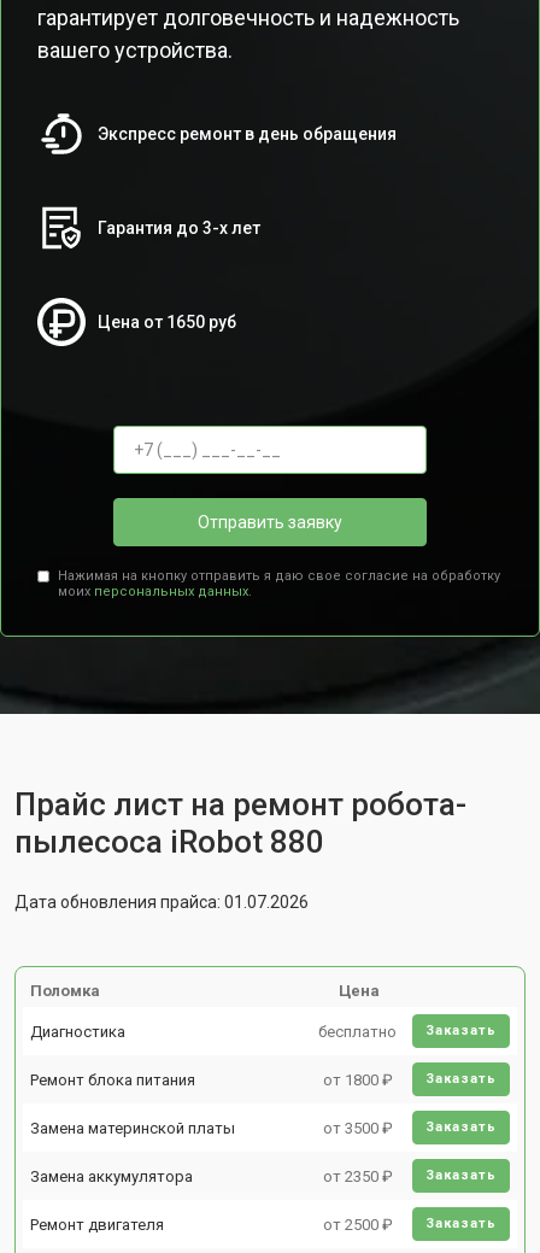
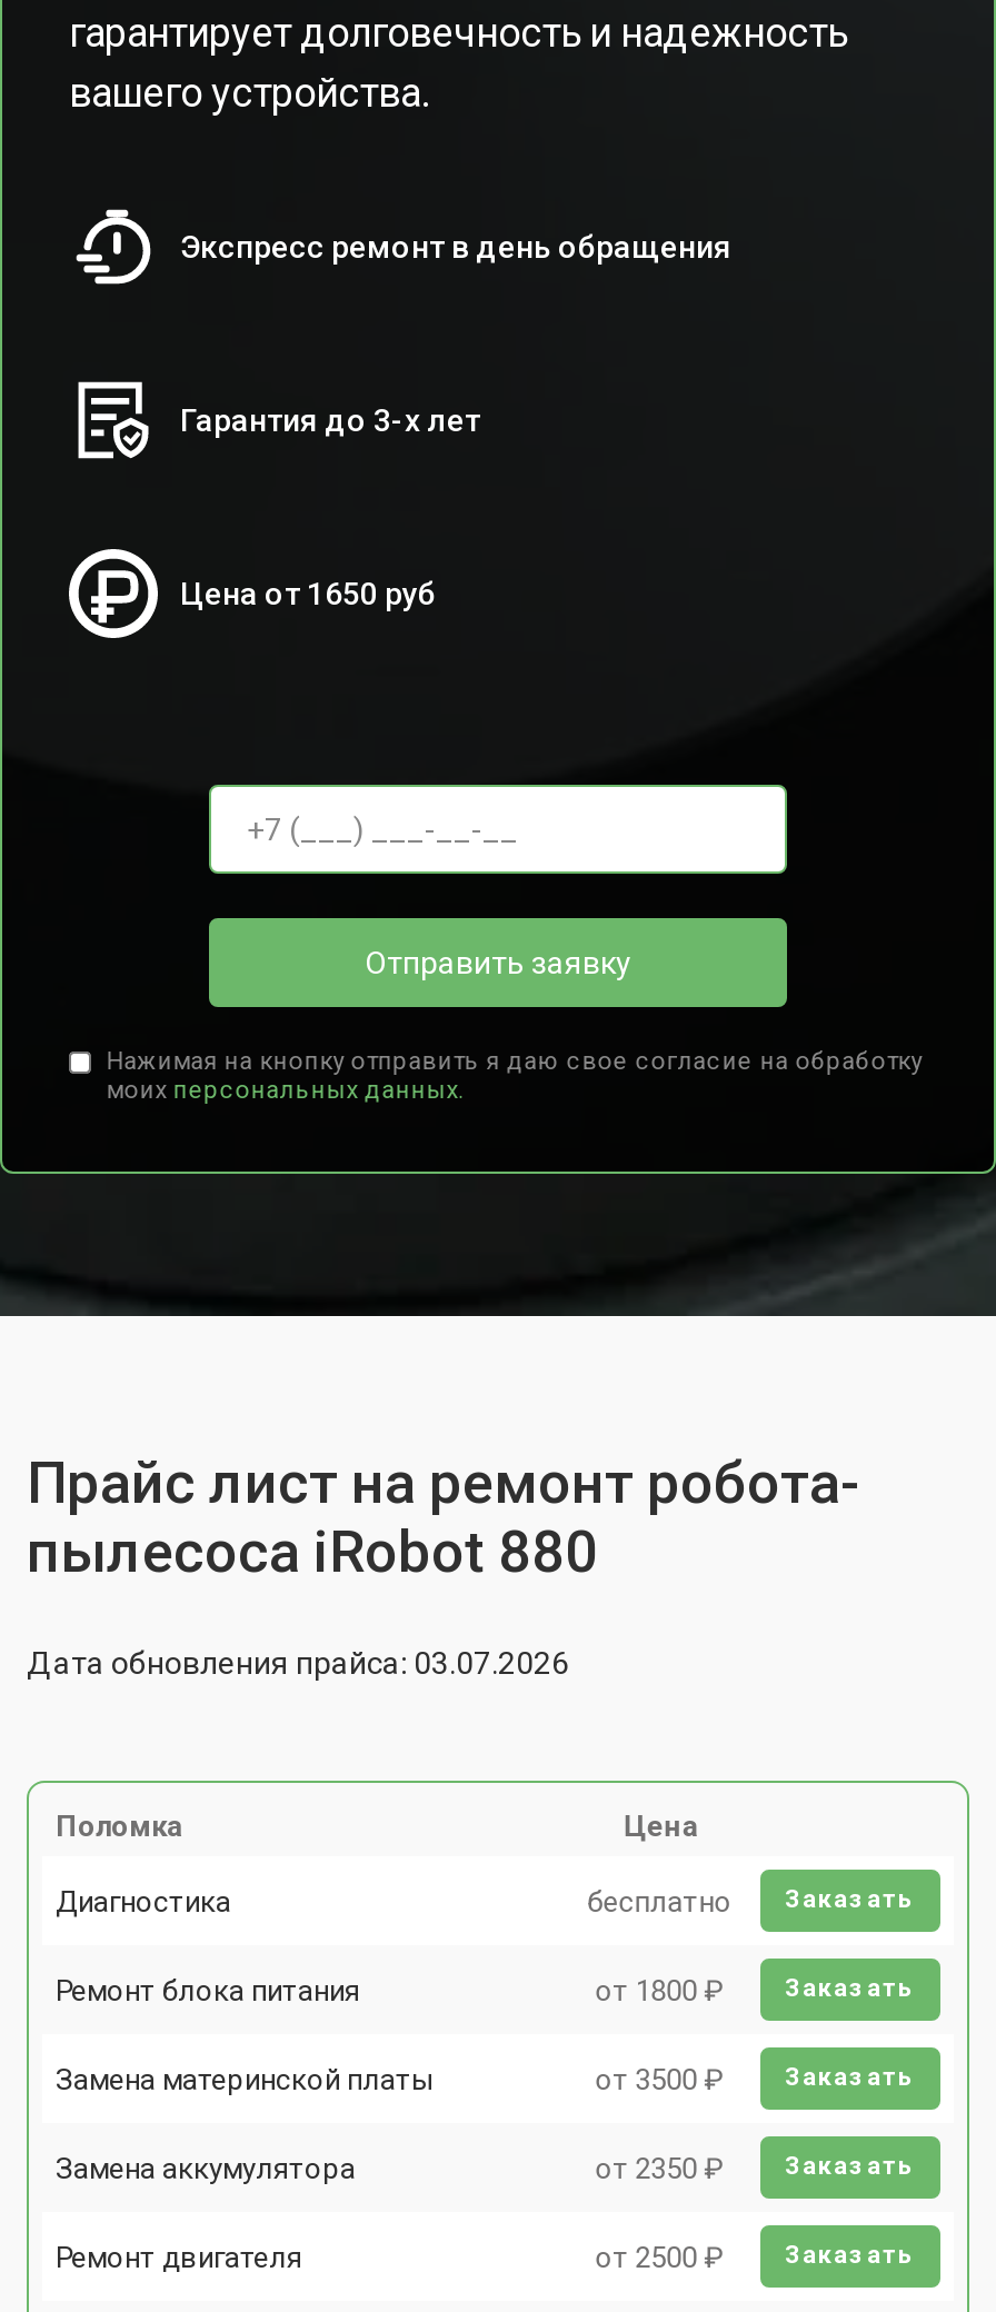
- Дата обновления прайса: 01.07.2026
+ Дата обновления прайса: 03.07.2026
